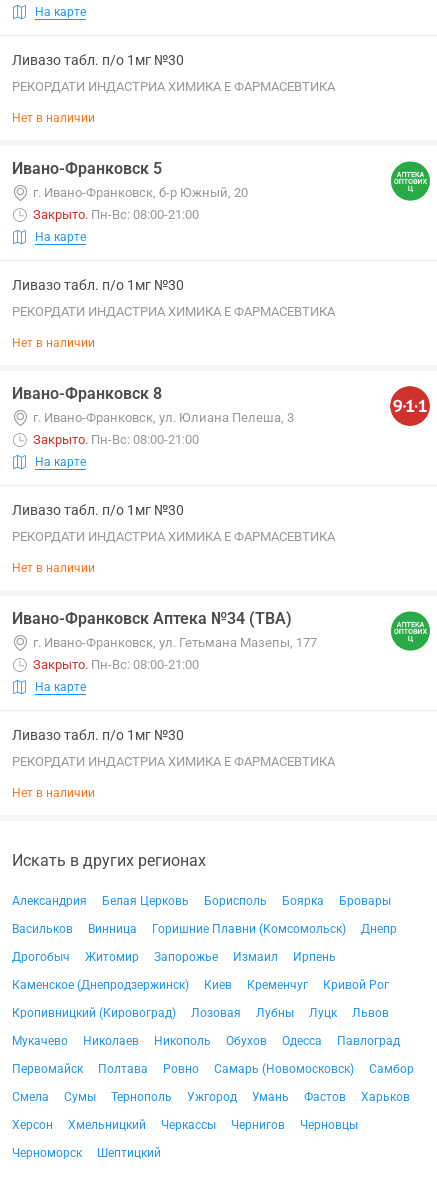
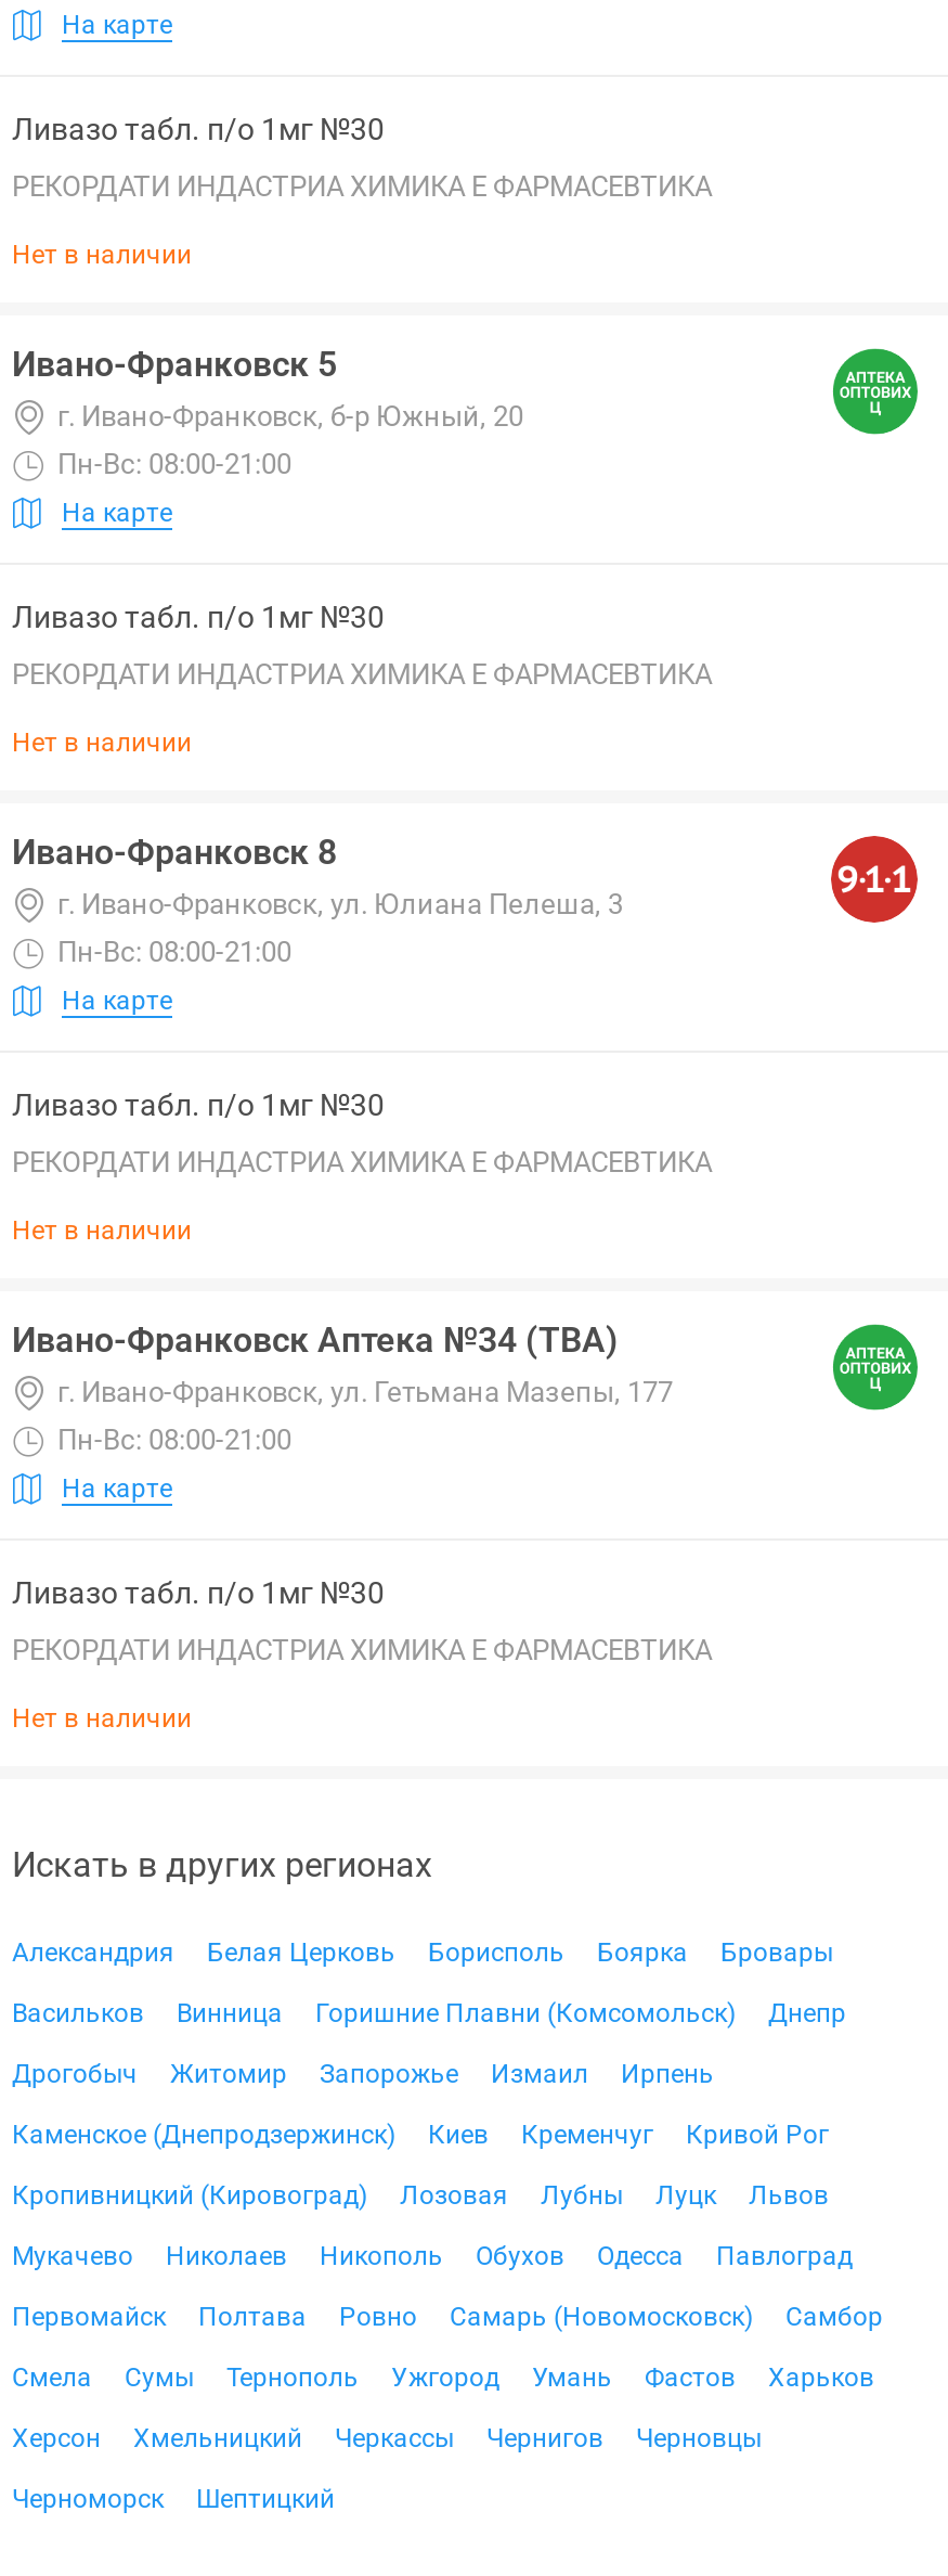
- Закрыто. Пн-Вс: 08:00-21:00
+ Пн-Вс: 08:00-21:00

- Закрыто. Пн-Вс: 08:00-21:00
+ Пн-Вс: 08:00-21:00

- Закрыто. Пн-Вс: 08:00-21:00
+ Пн-Вс: 08:00-21:00
